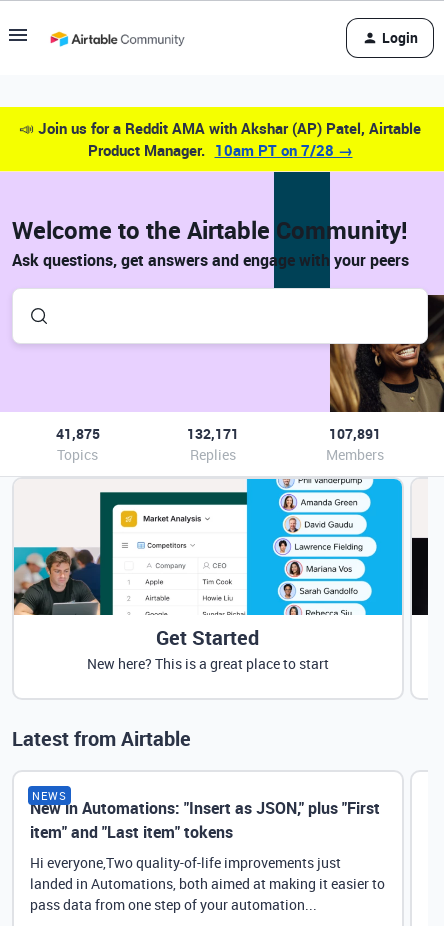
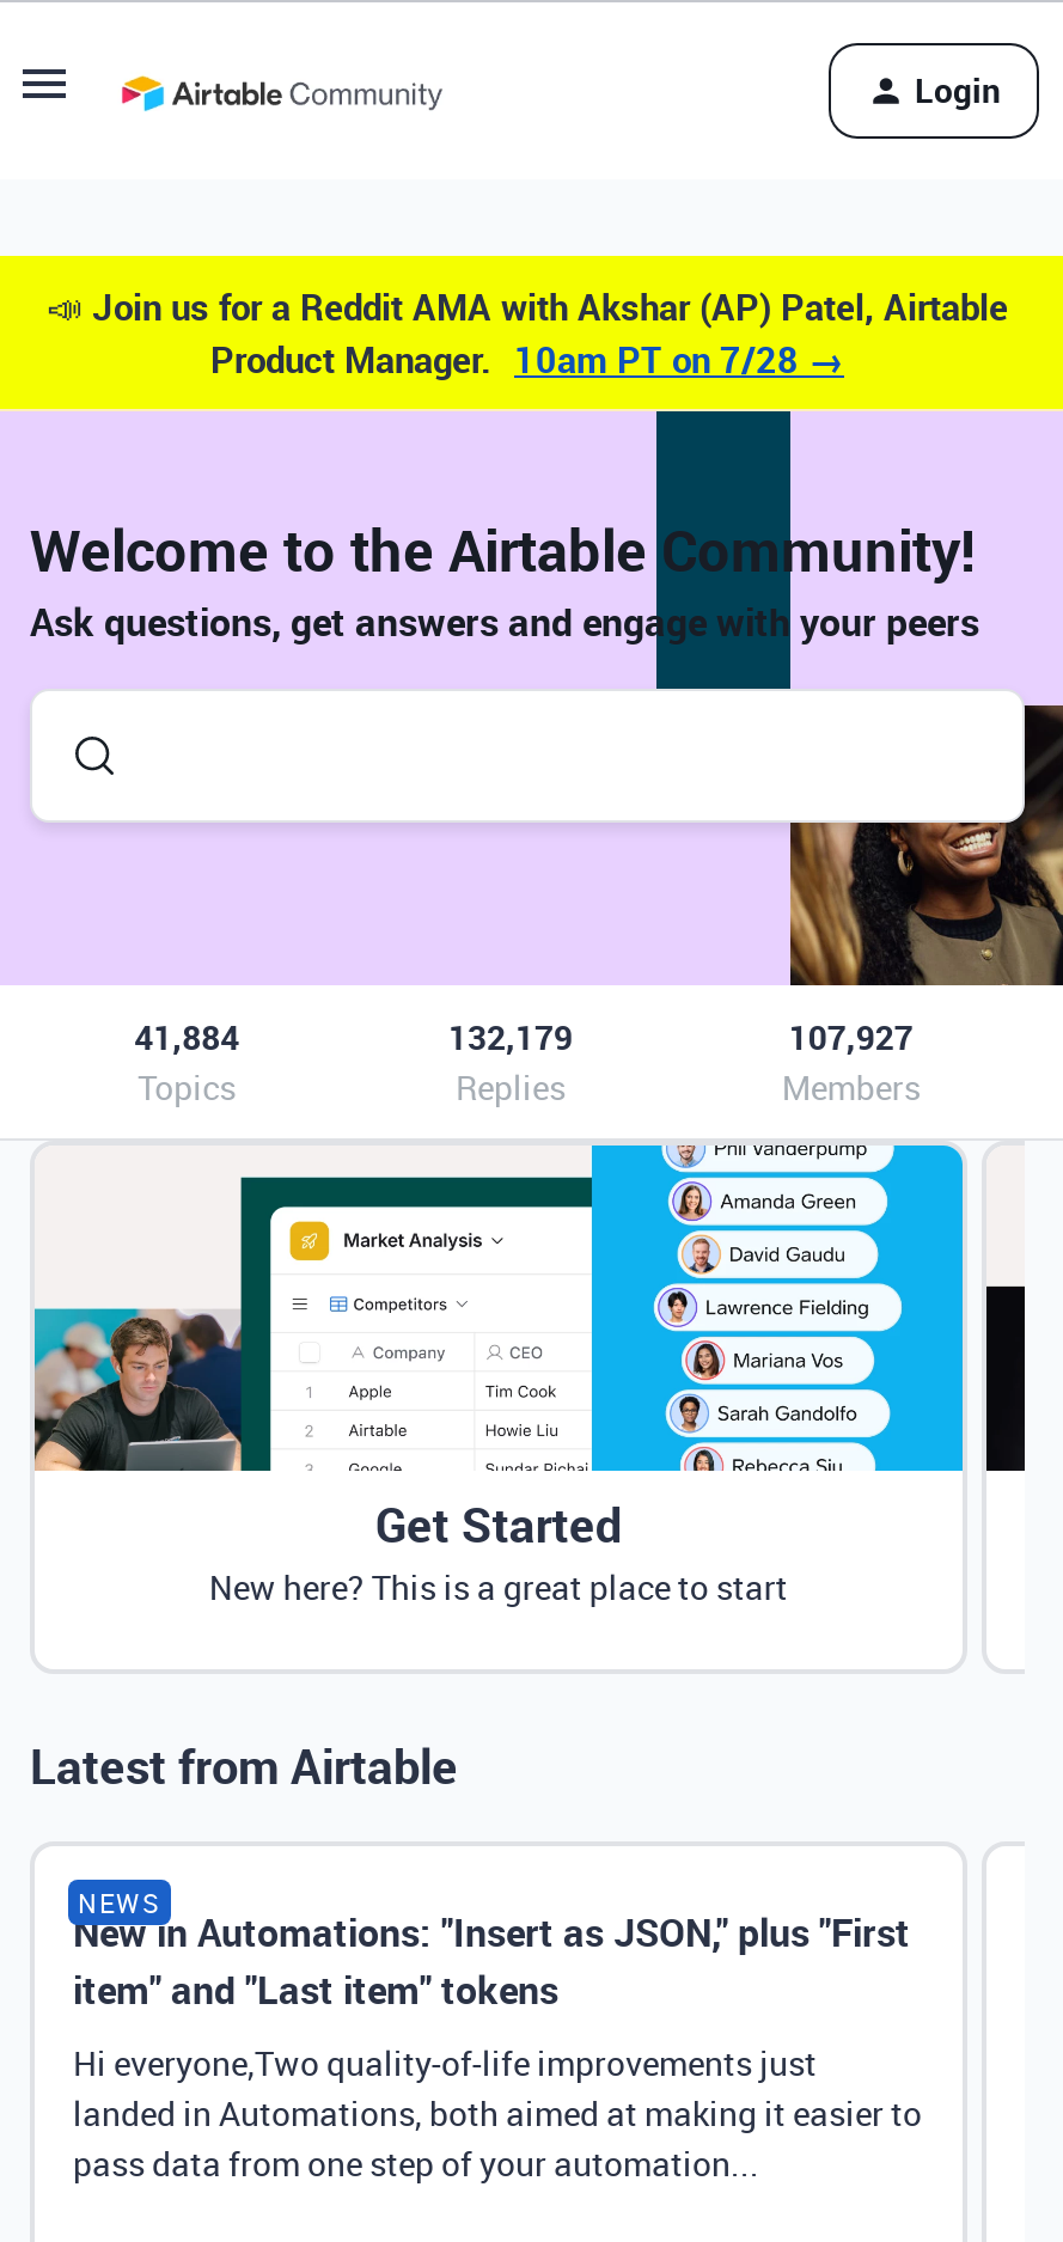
- 41,875
+ 41,884

- 132,171
+ 132,179

- 107,891
+ 107,927
